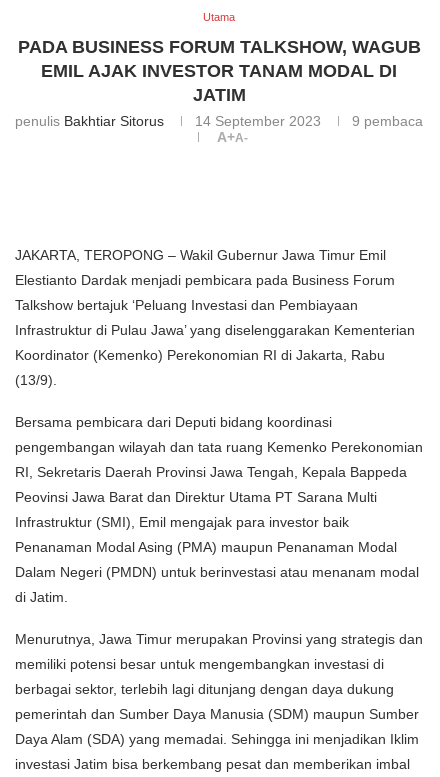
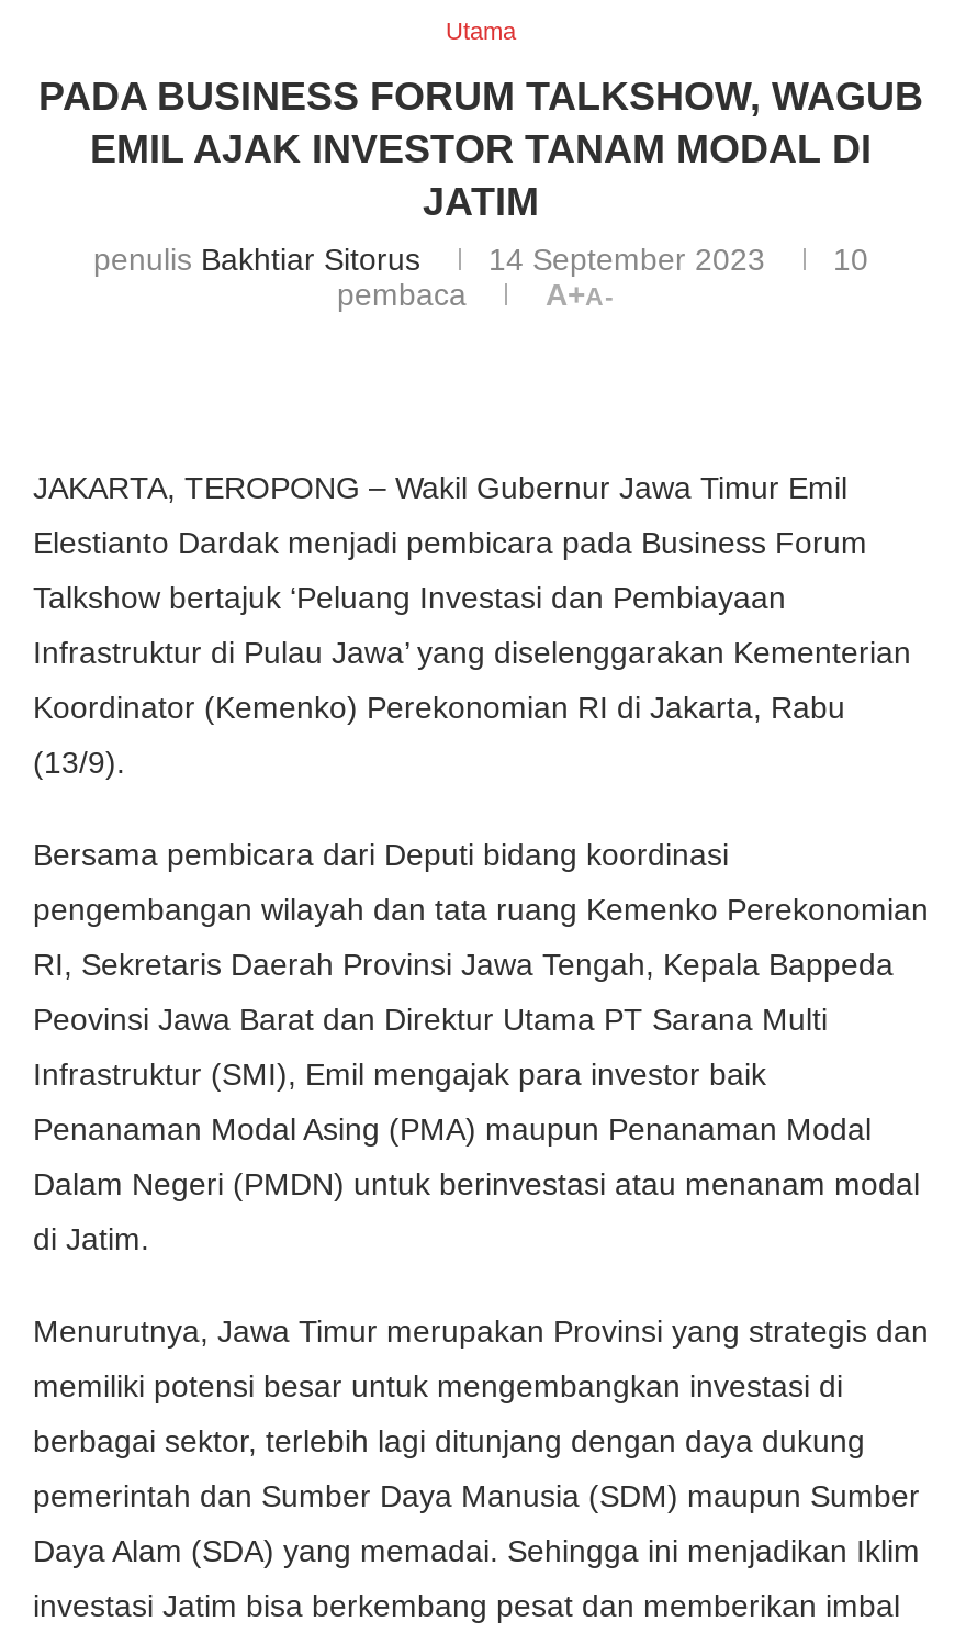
- 9 pembaca
+ 10
+ pembaca
